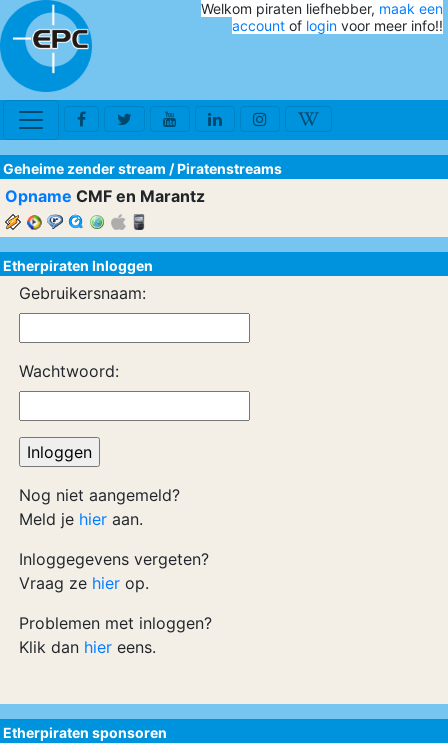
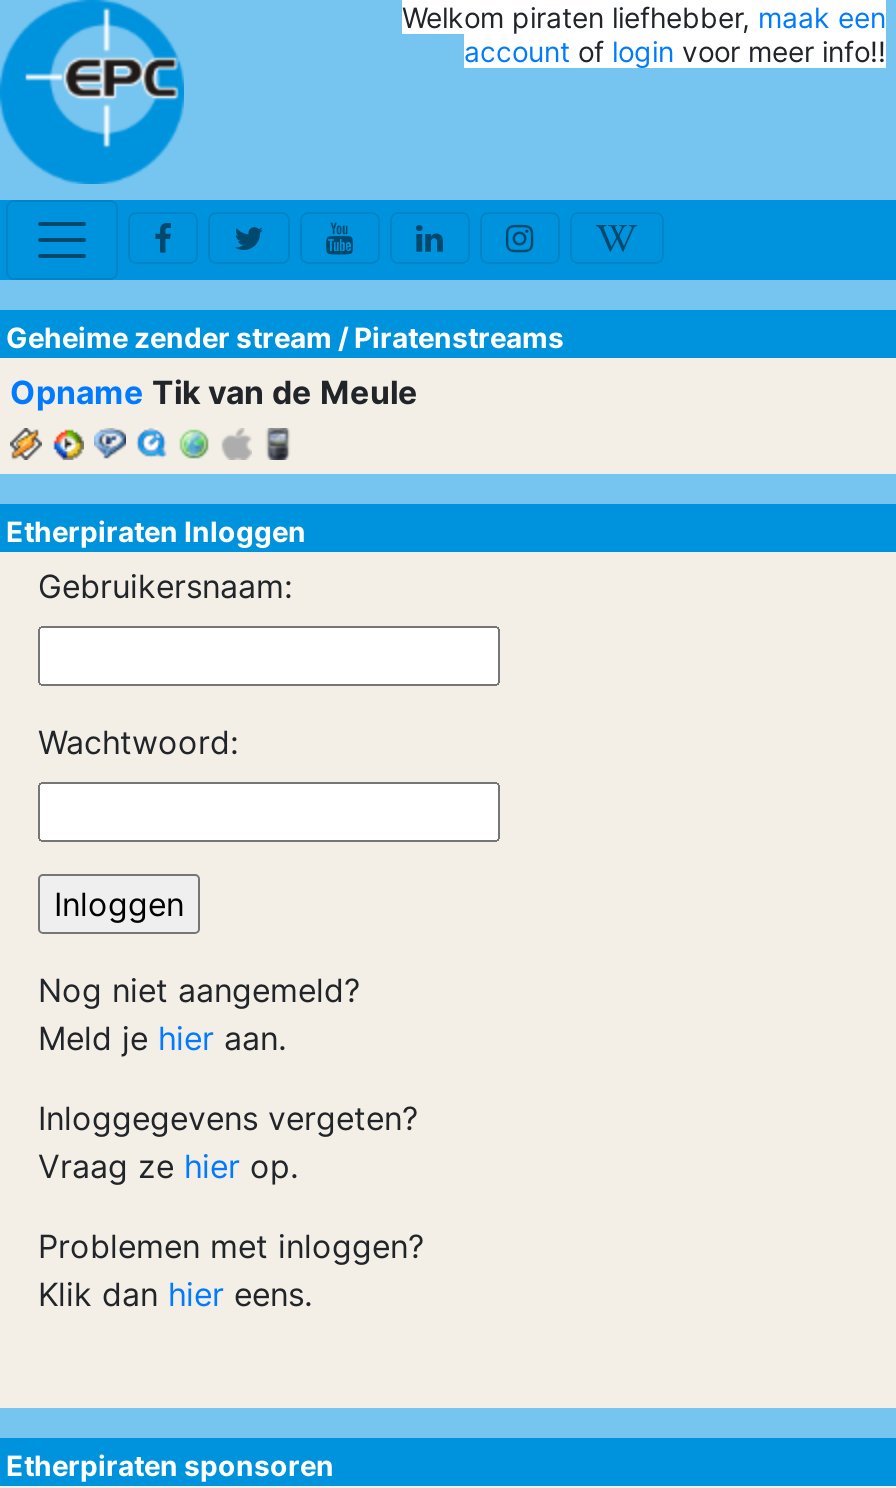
- Opname CMF en Marantz
+ Opname Tik van de Meule
